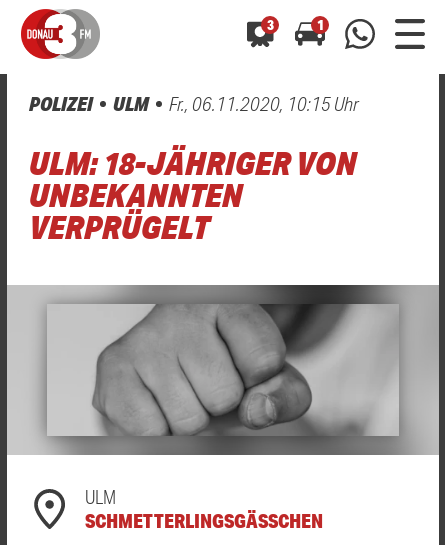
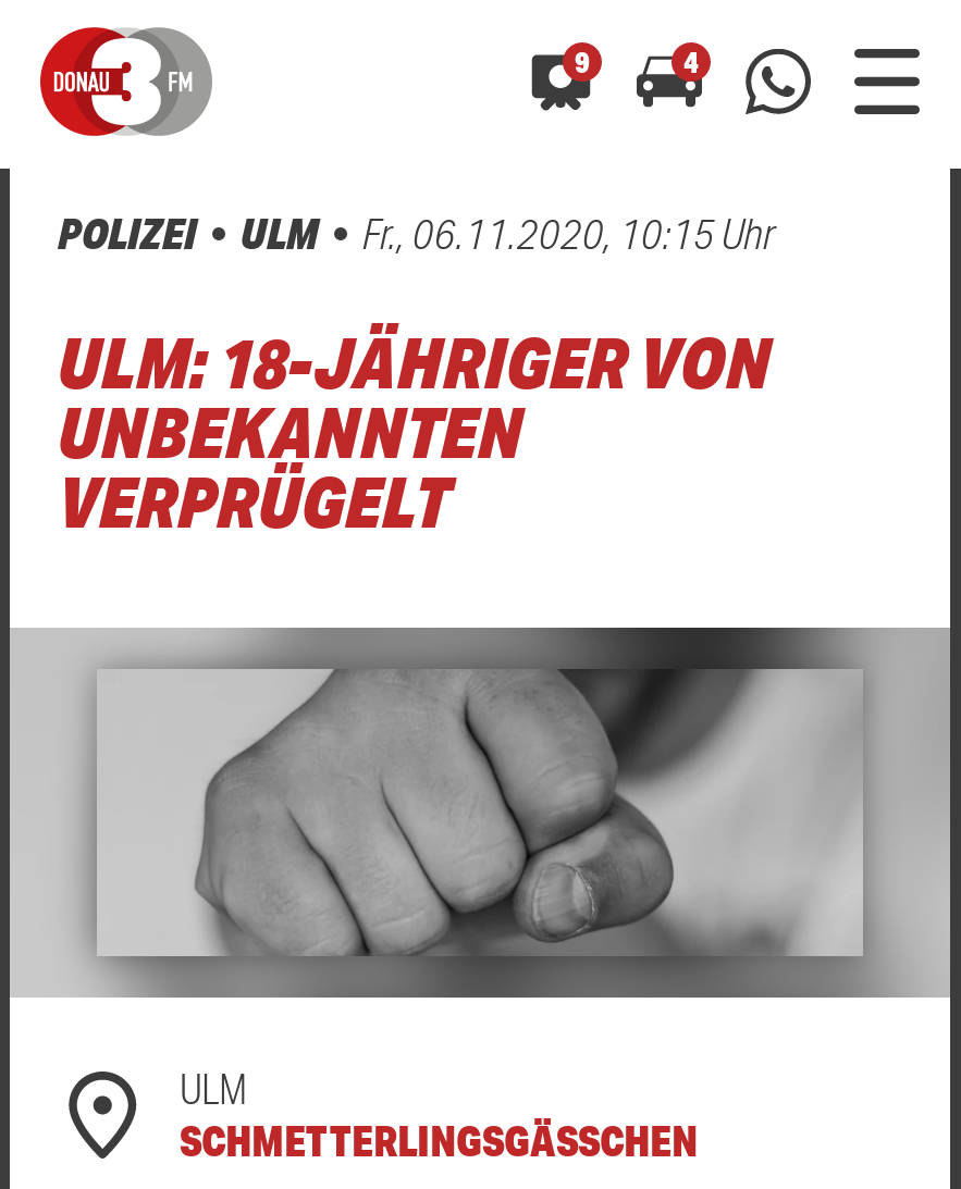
- 3
+ 9

- 1
+ 4
